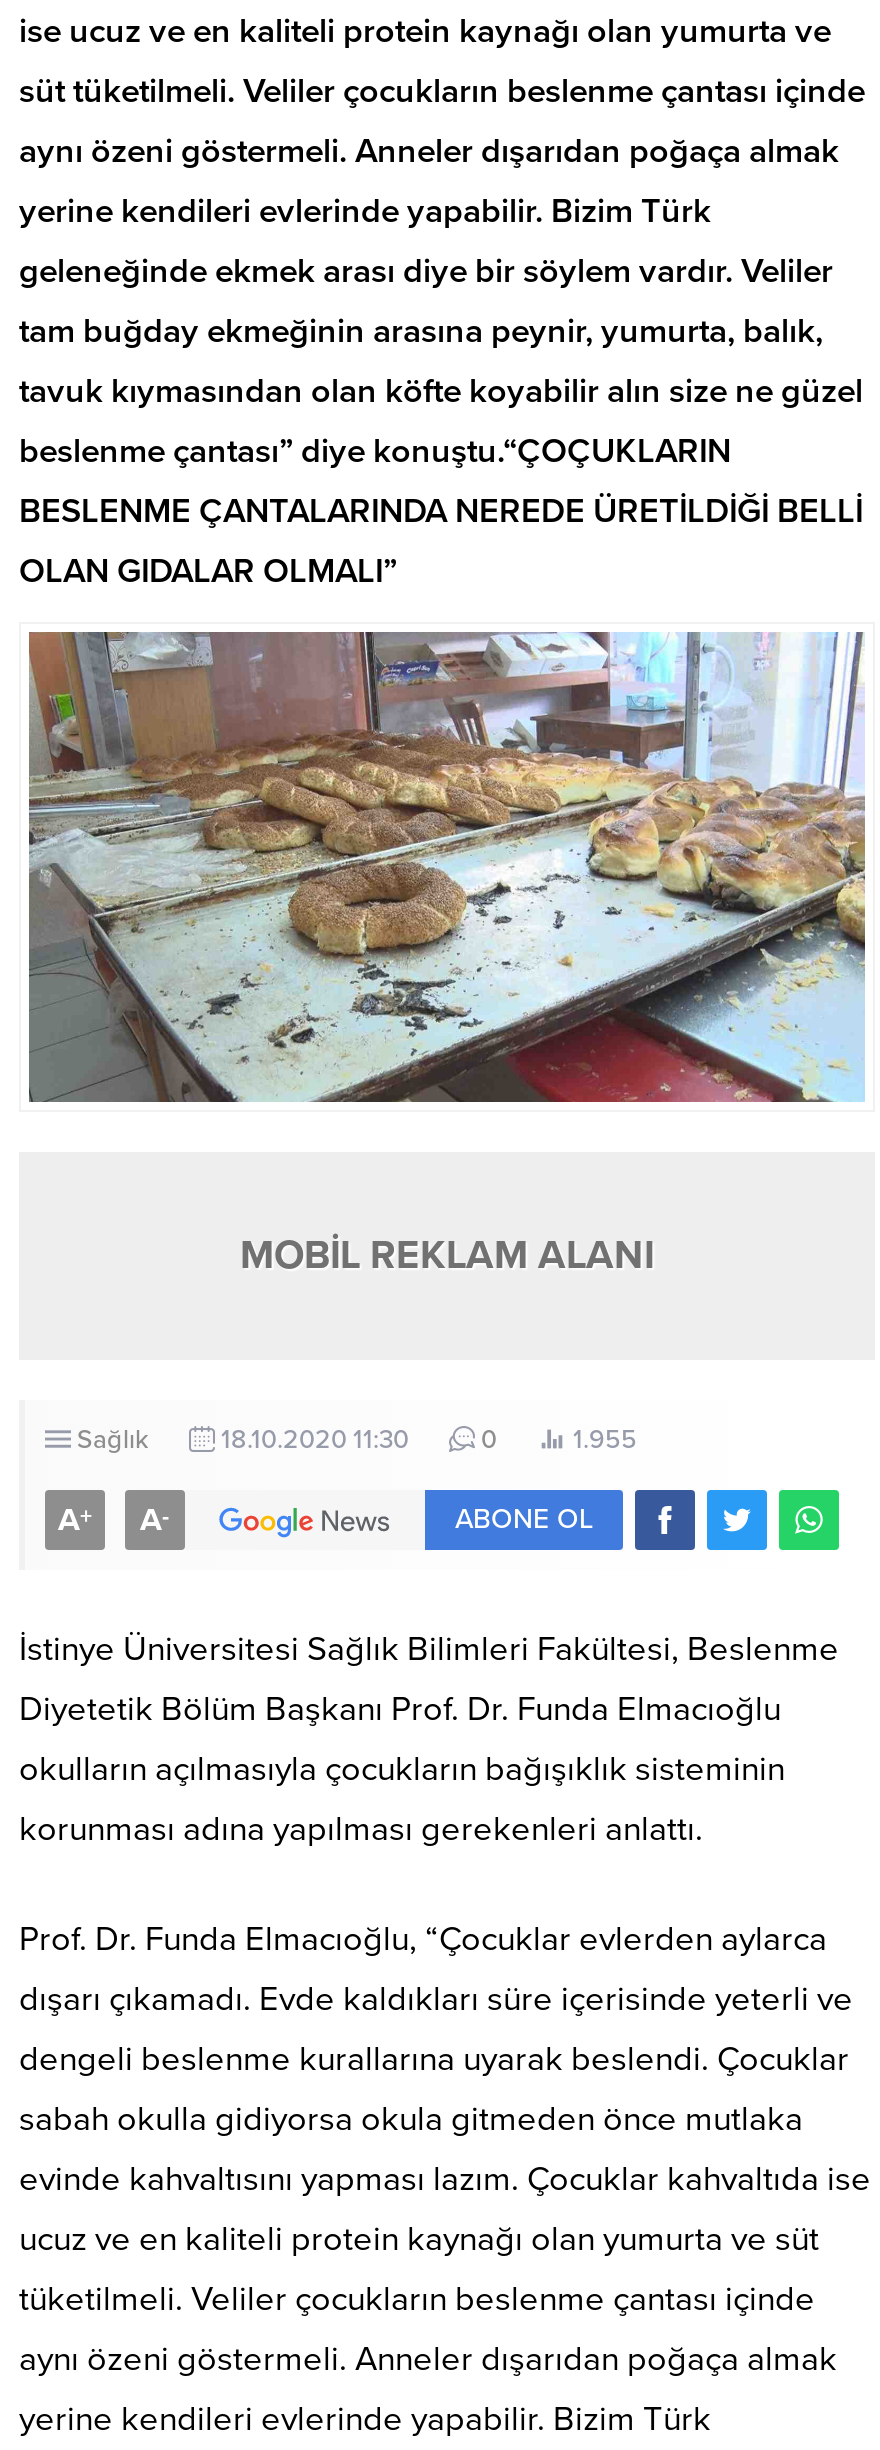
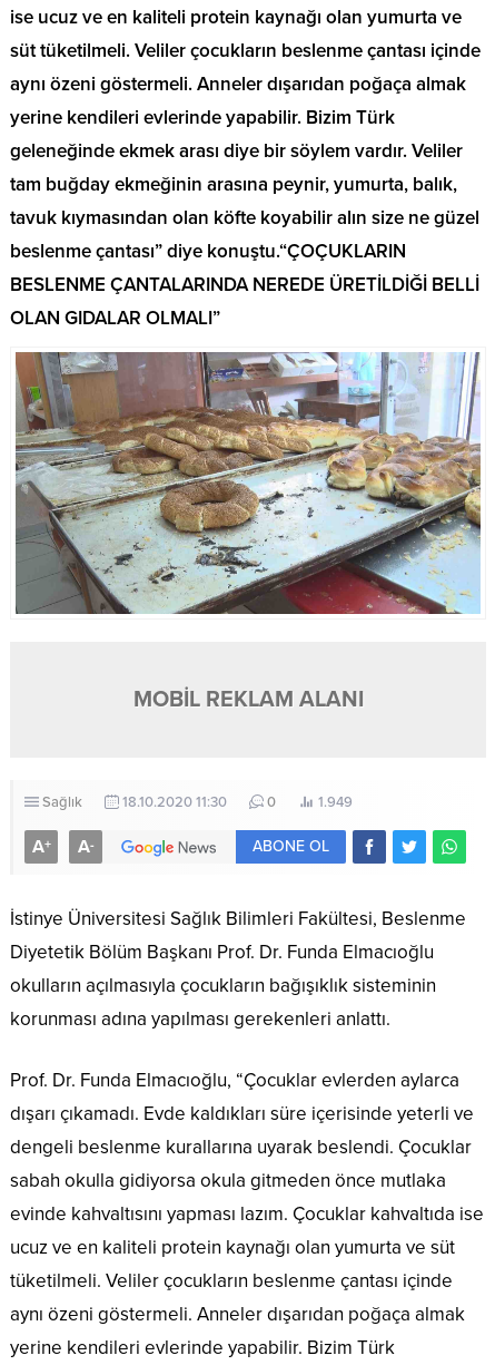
- 1.955
+ 1.949
